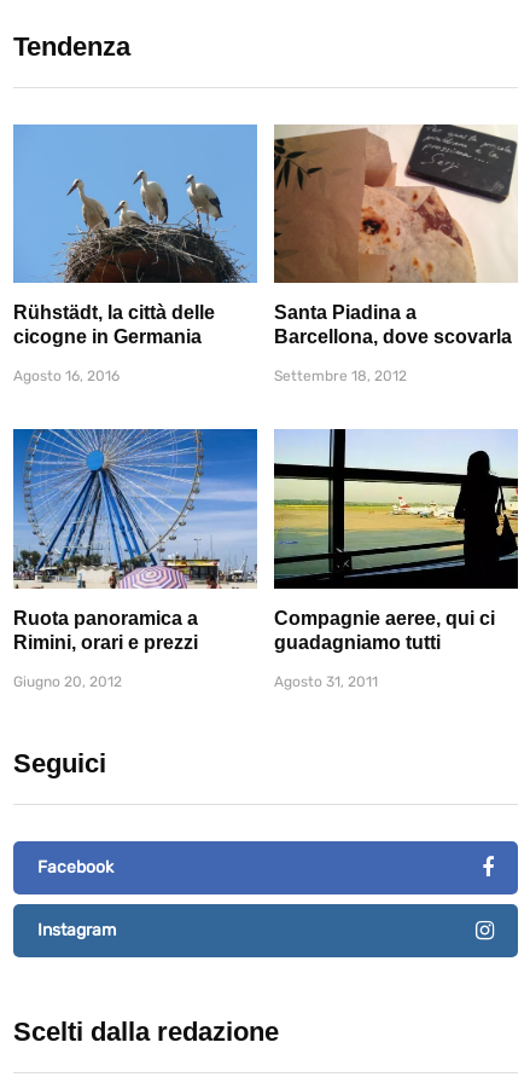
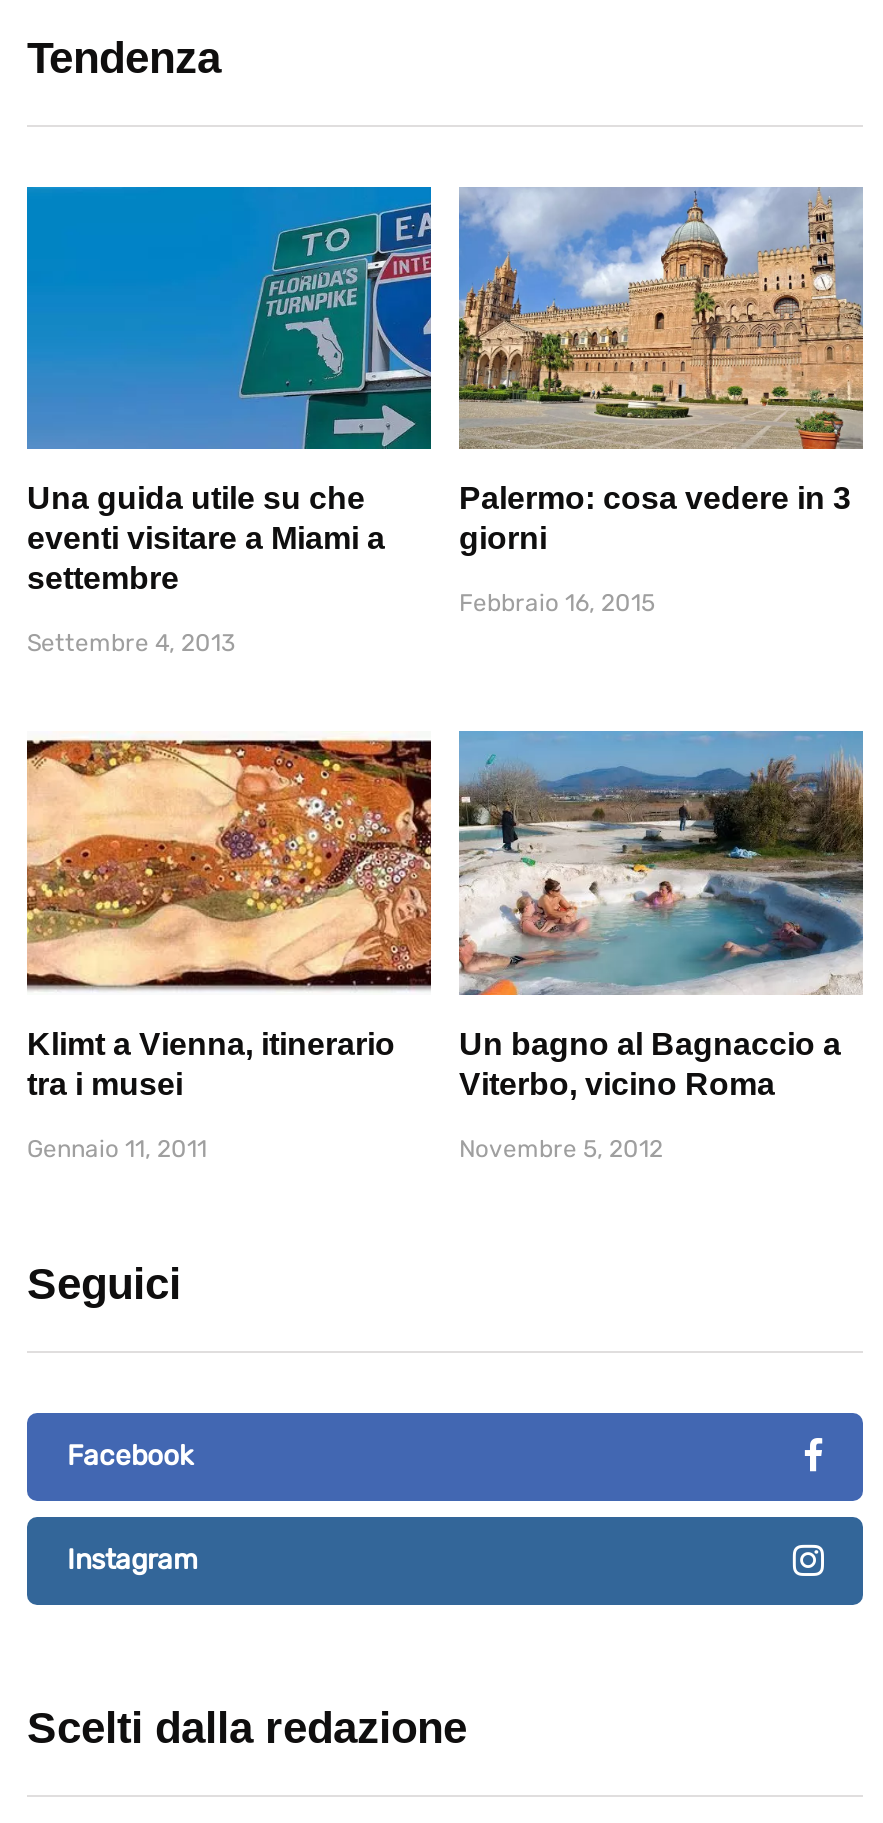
- [image]
- Rühstädt, la città delle
- cicogne in Germania
+ [image]
+ Una guida utile su che
+ eventi visitare a Miami a
+ settembre

- [image]
- Santa Piadina a
- Barcellona, dove scovarla
+ [image]
+ Palermo: cosa vedere in 3
+ giorni

- Agosto 16, 2016
+ Settembre 4, 2013

- Settembre 18, 2012
+ Febbraio 16, 2015

- [image]
- Ruota panoramica a
- Rimini, orari e prezzi
+ [image]
+ Klimt a Vienna, itinerario
+ tra i musei

- [image]
- Compagnie aeree, qui ci
- guadagniamo tutti
+ [image]
+ Un bagno al Bagnaccio a
+ Viterbo, vicino Roma

- Giugno 20, 2012
+ Gennaio 11, 2011

- Agosto 31, 2011
+ Novembre 5, 2012
